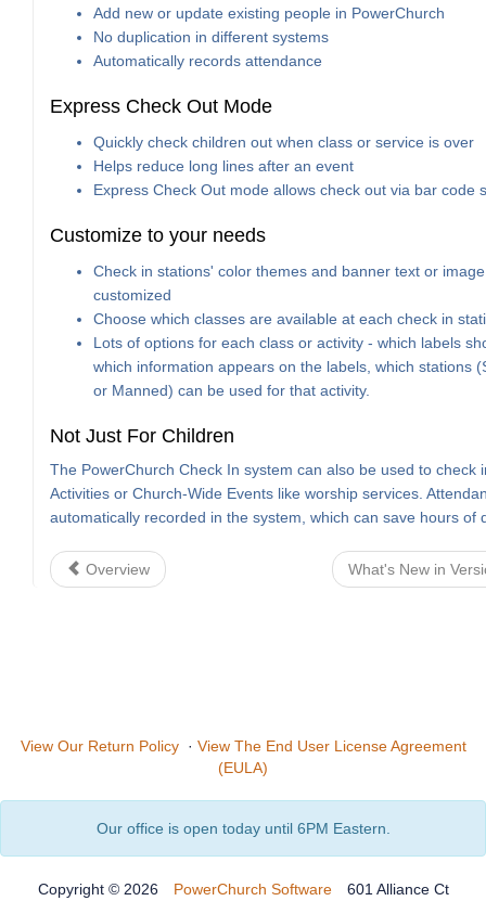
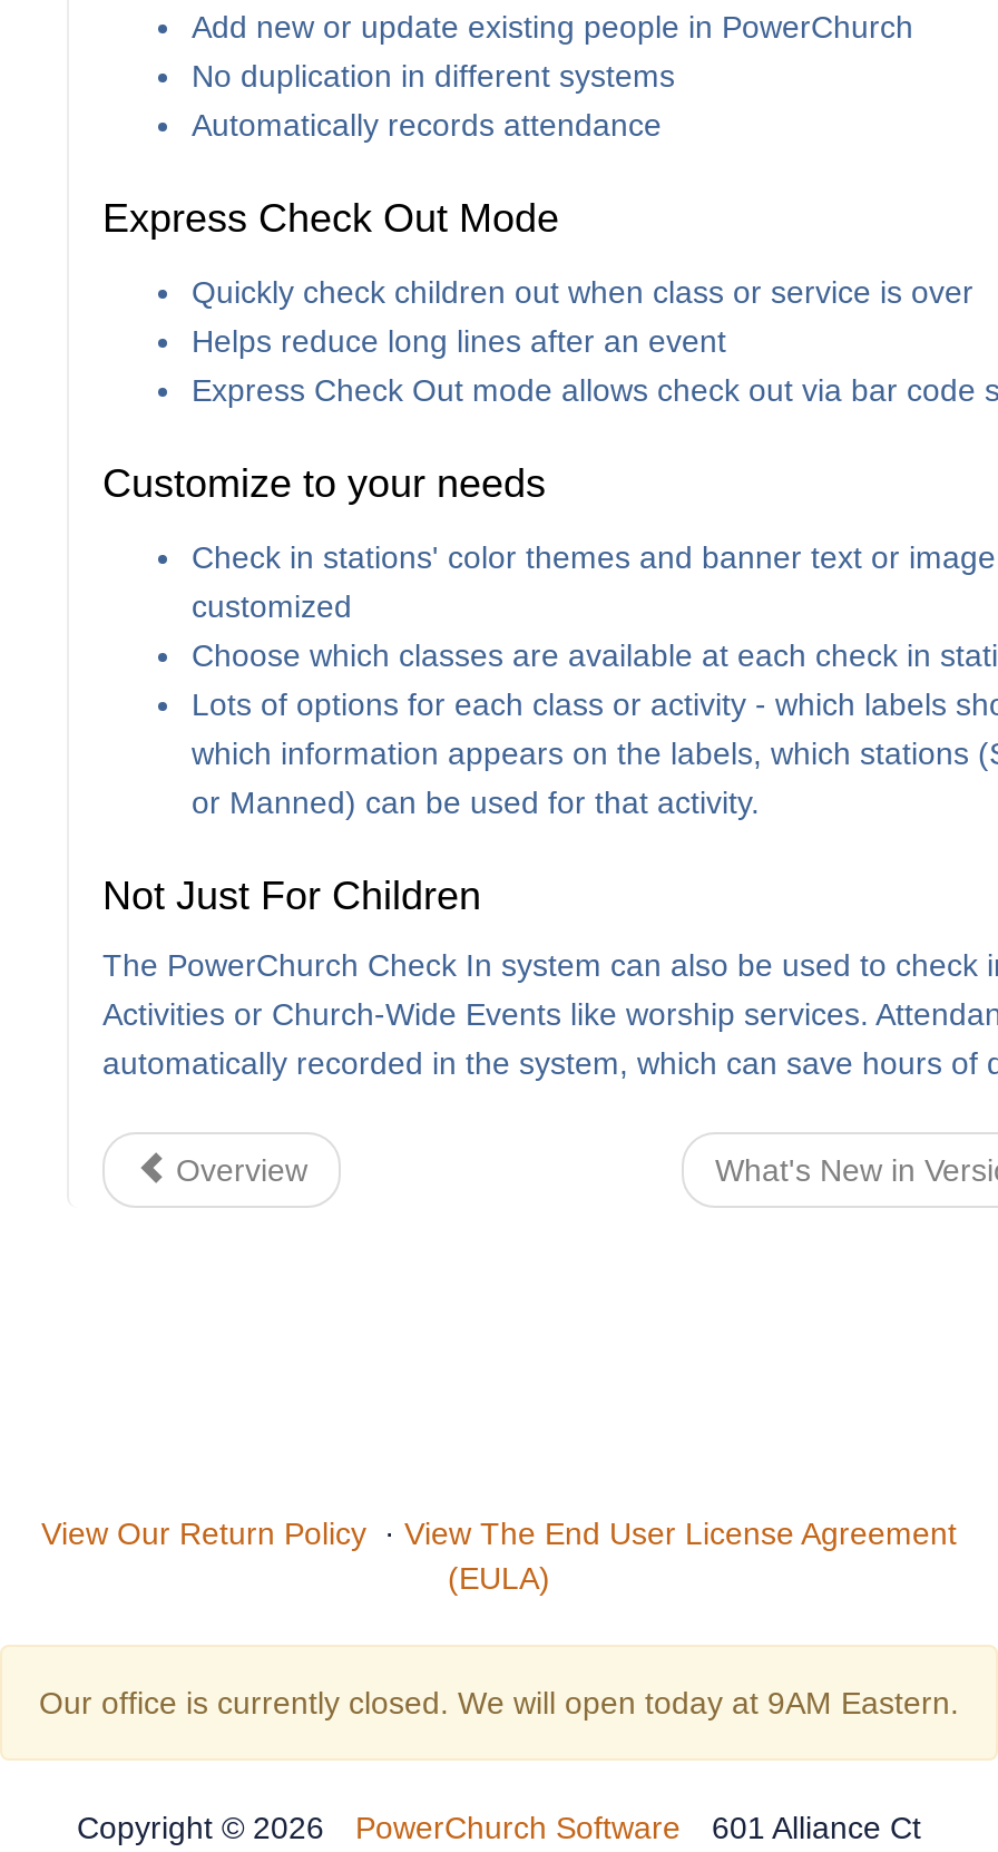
- Our office is open today until 6PM Eastern.
+ Our office is currently closed. We will open today at 9AM Eastern.
